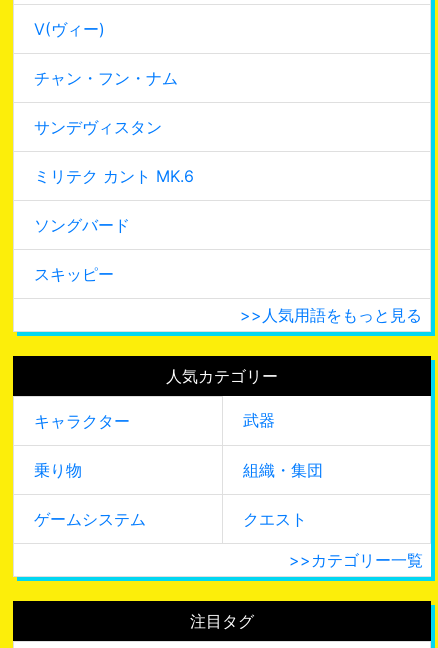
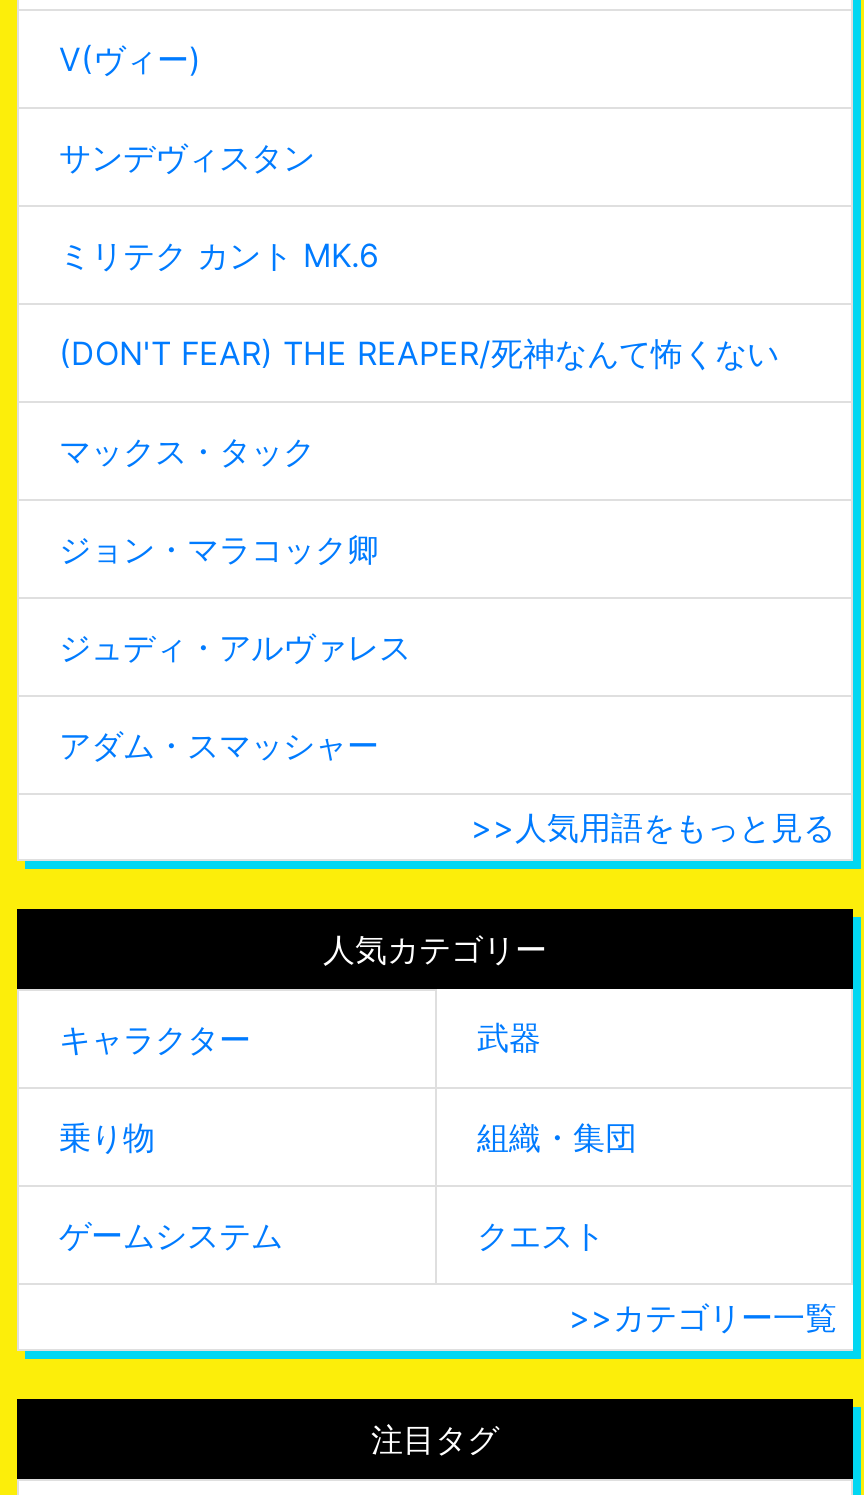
- チャン・フン・ナム

moved up: サンデヴィスタン | ミリテク カント MK.6

- ソングバード
- スキッピー
+ (DON'T FEAR) THE REAPER/死神なんて怖くない
+ マックス・タック
+ ジョン・マラコック卿
+ ジュディ・アルヴァレス
+ アダム・スマッシャー
